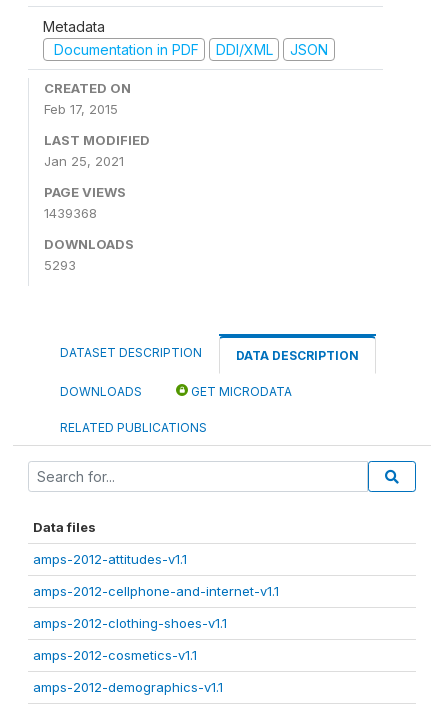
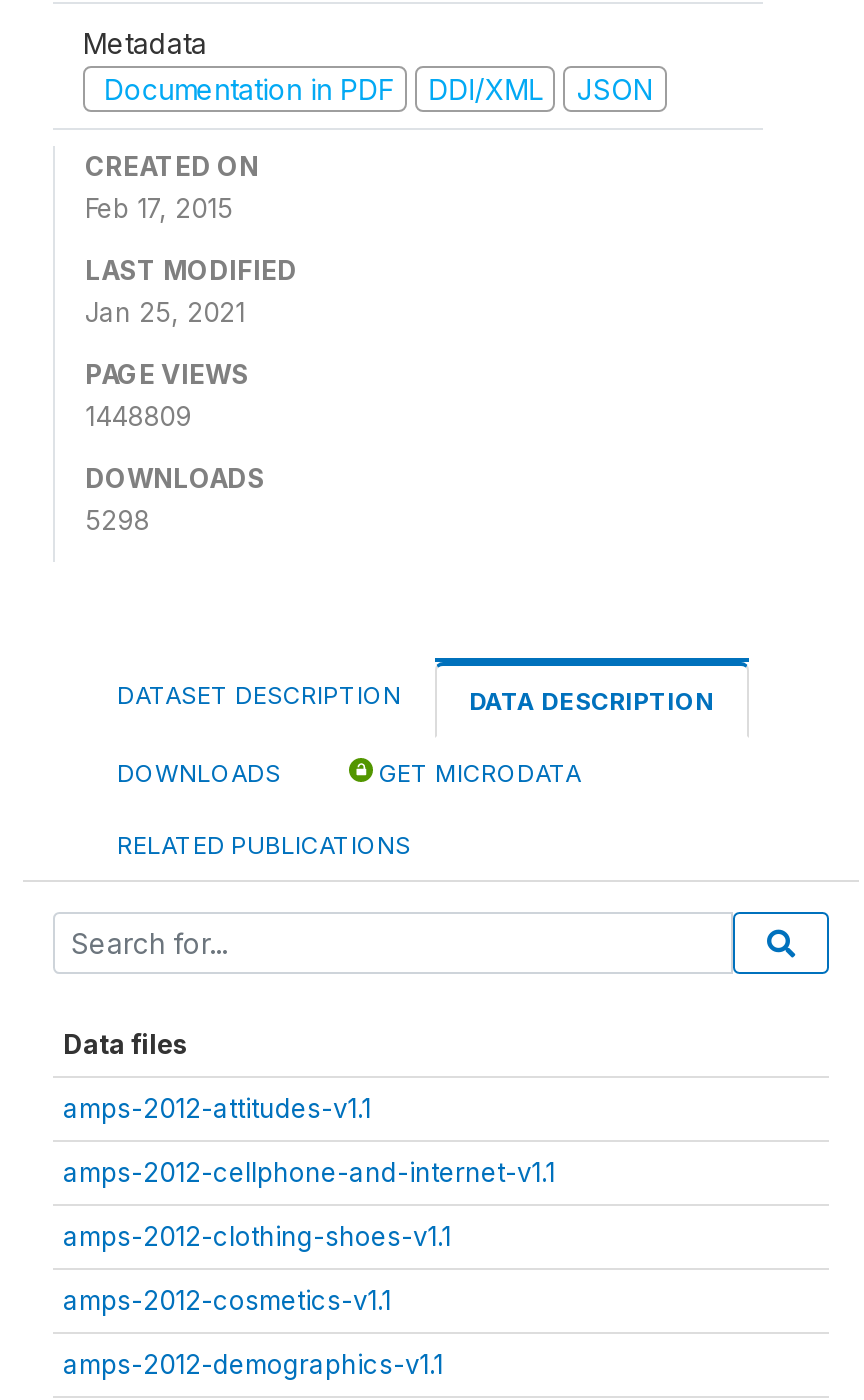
- 1439368
+ 1448809

- 5293
+ 5298
